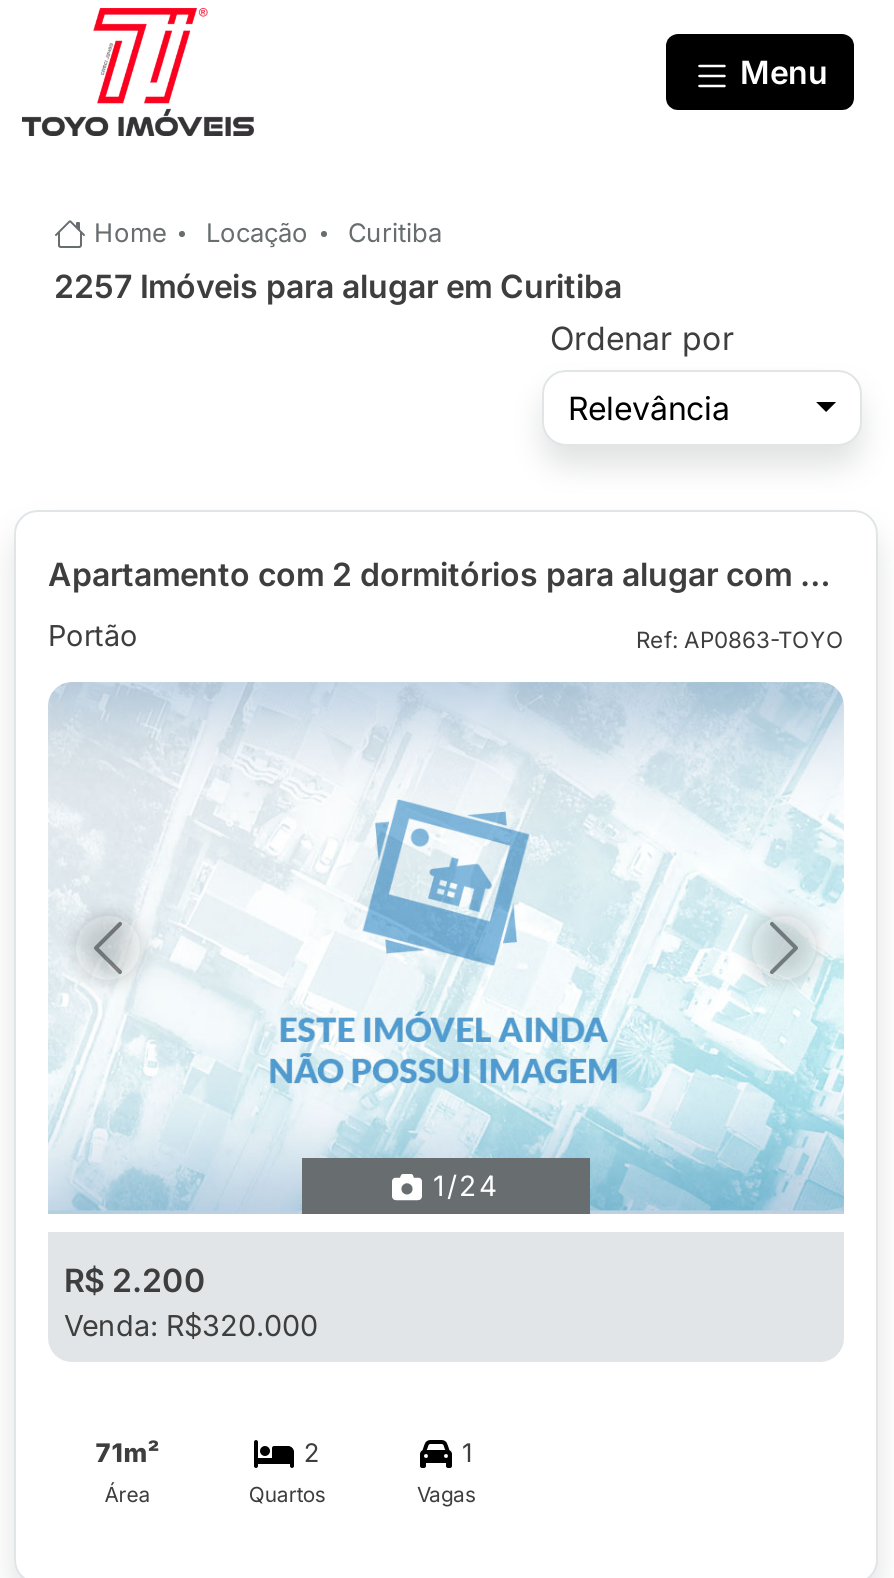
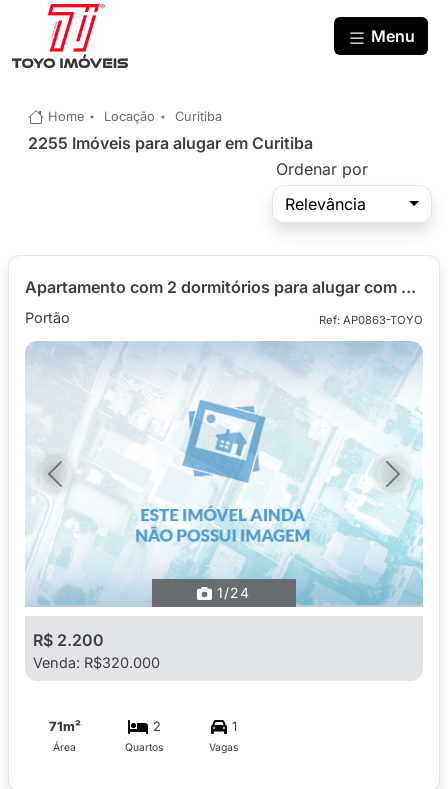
- 2257 Imóveis para alugar em Curitiba
+ 2255 Imóveis para alugar em Curitiba
